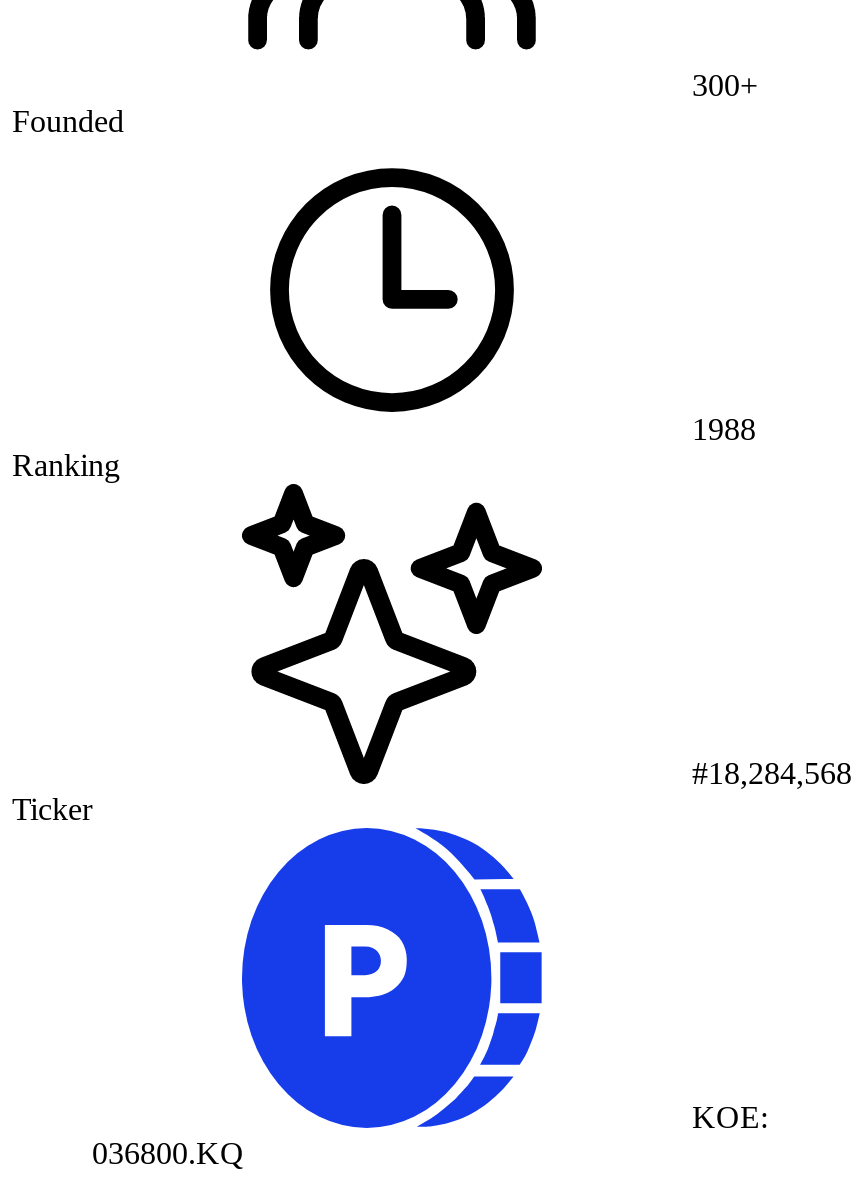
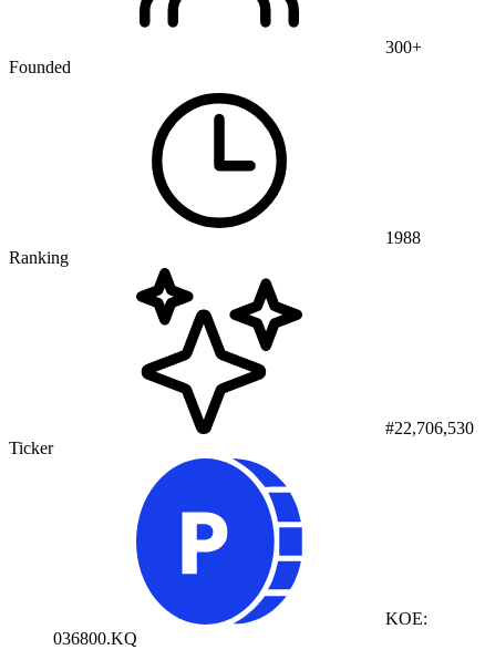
- #18,284,568
+ #22,706,530
